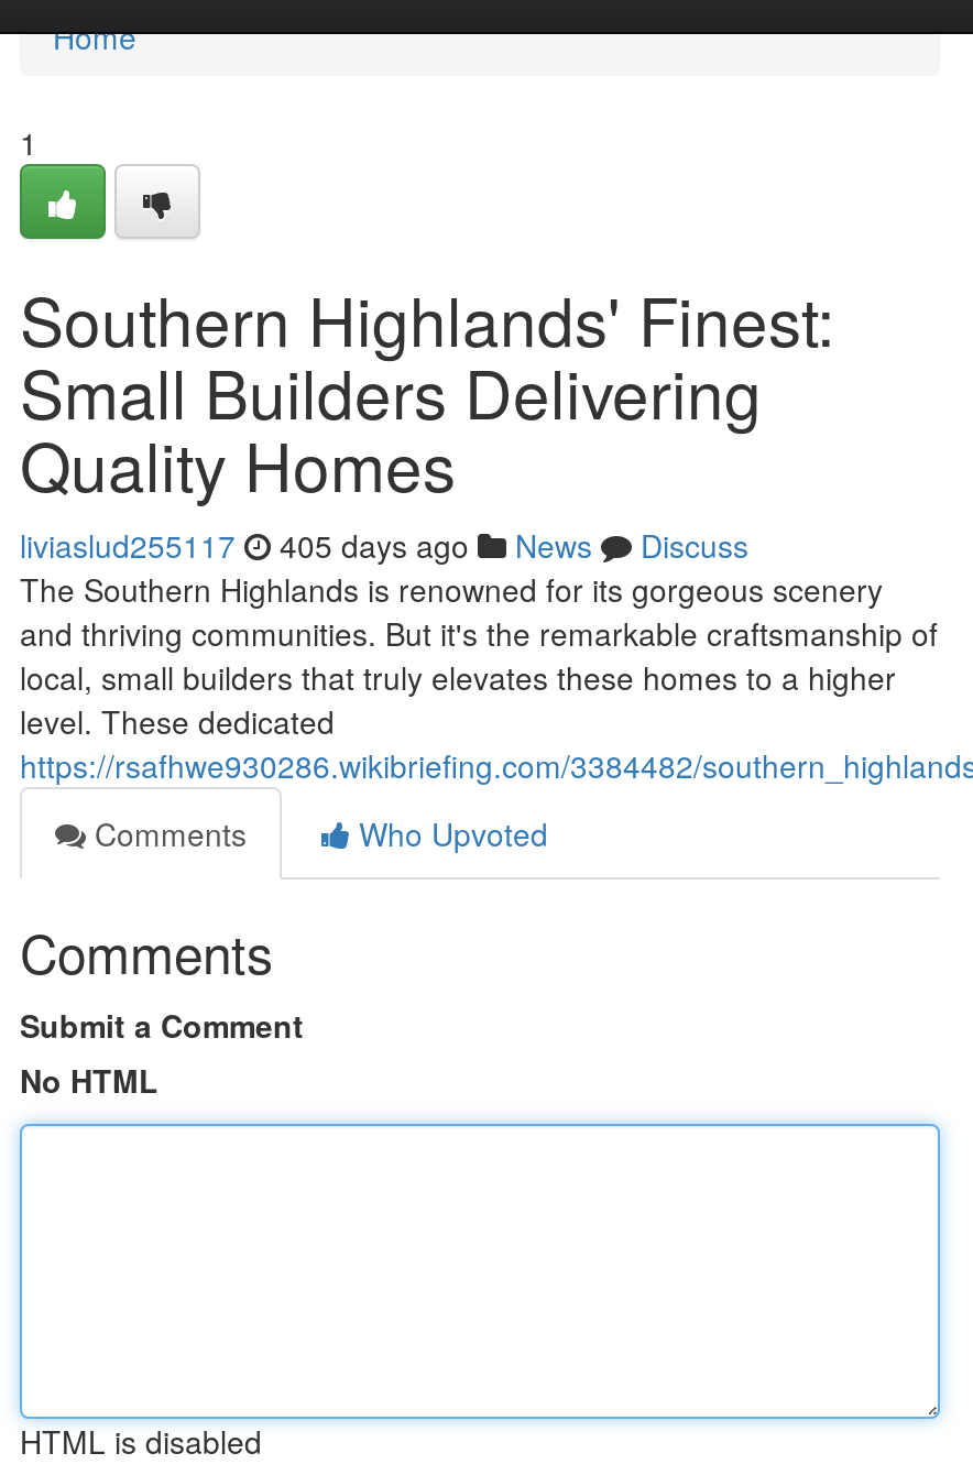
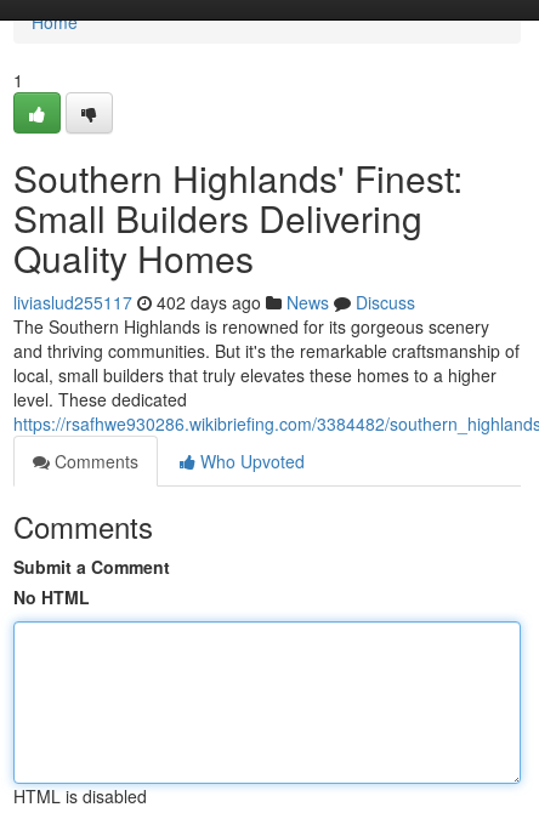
- liviaslud255117 405 days ago News Discuss
+ liviaslud255117 402 days ago News Discuss
